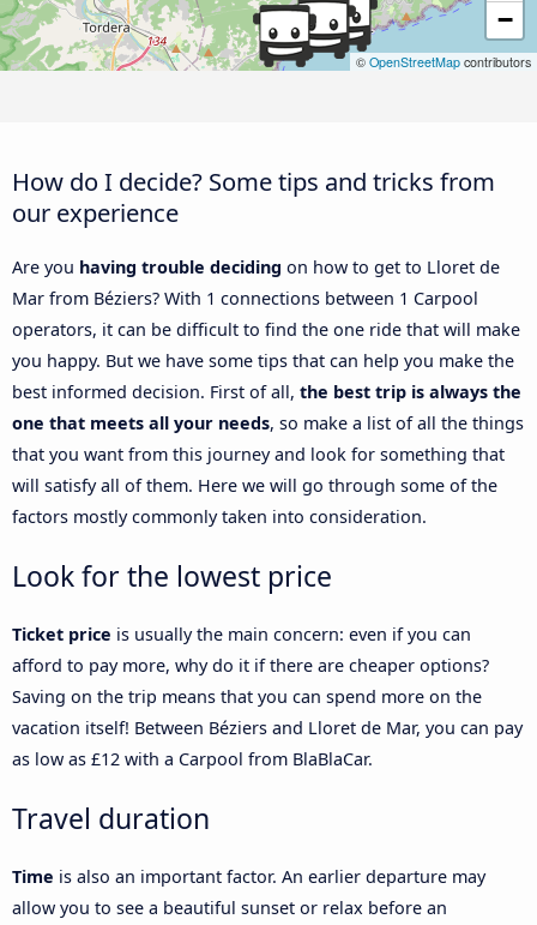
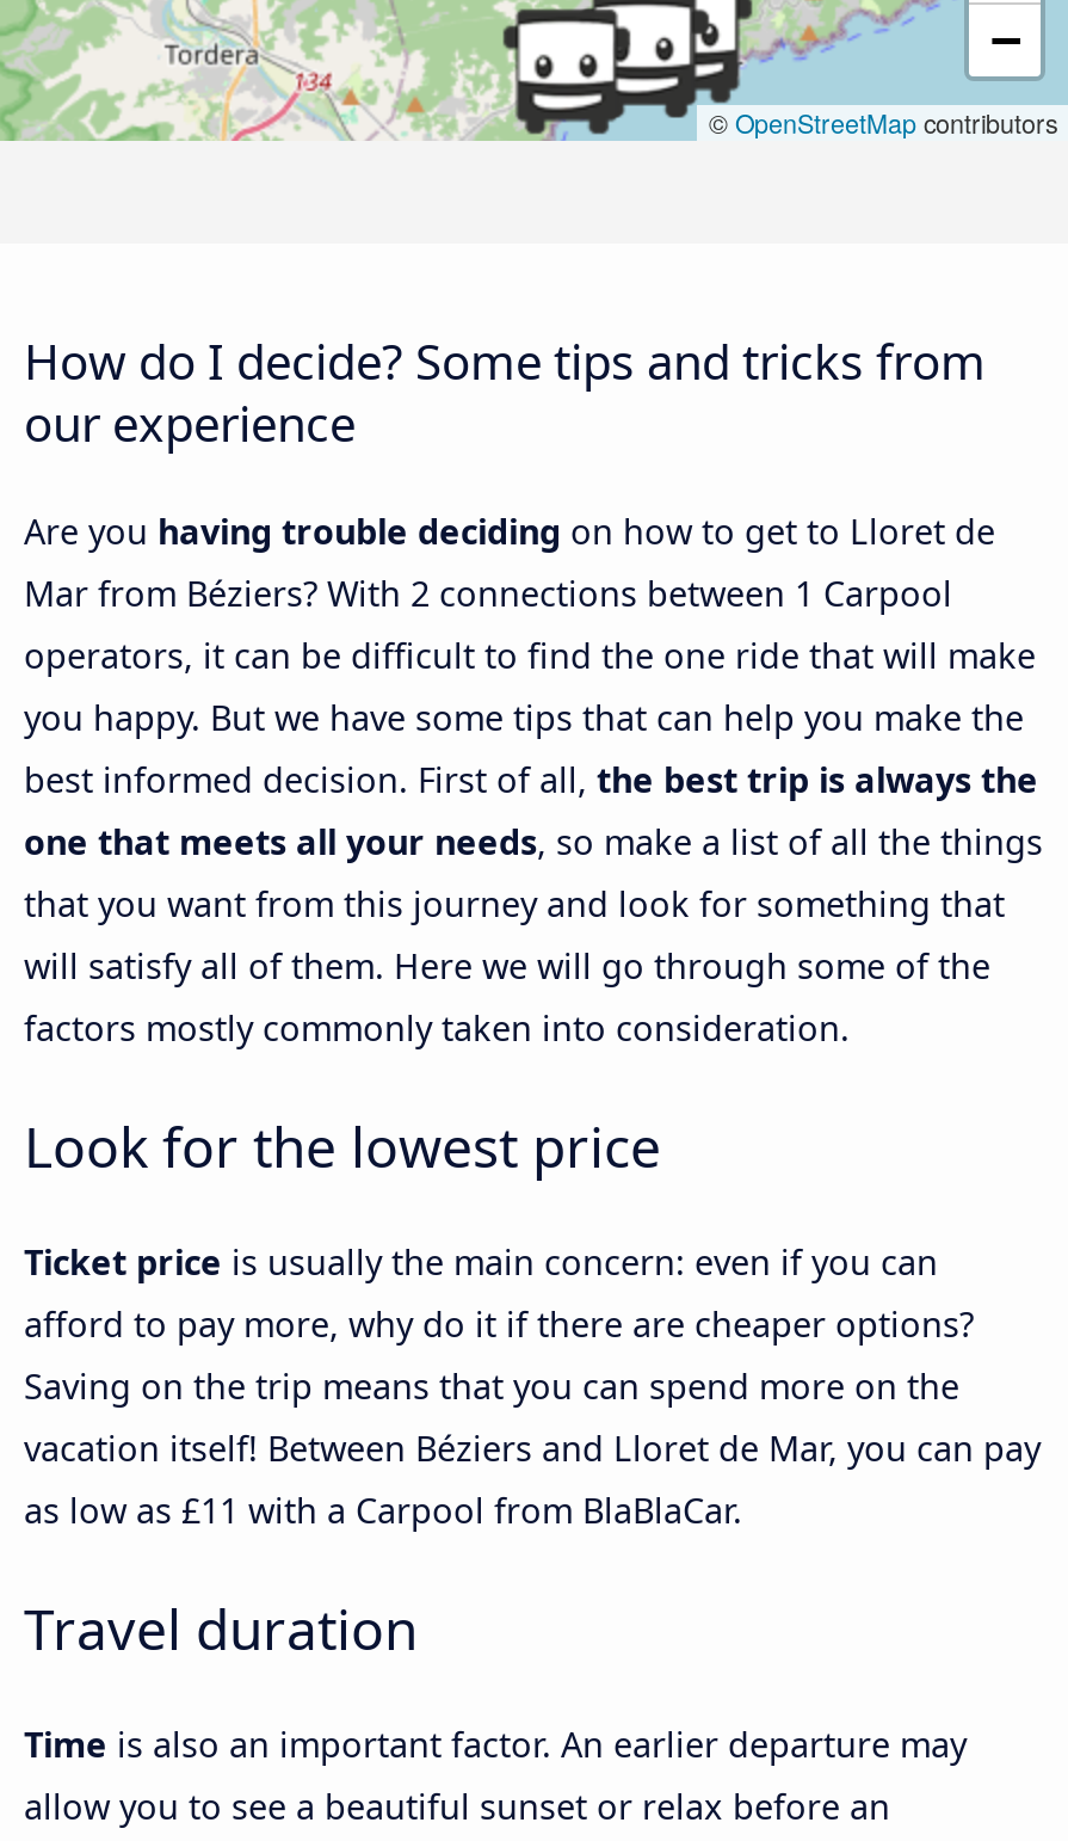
- Mar from Béziers? With 1 connections between 1 Carpool
+ Mar from Béziers? With 2 connections between 1 Carpool

- as low as £12 with a Carpool from BlaBlaCar.
+ as low as £11 with a Carpool from BlaBlaCar.
